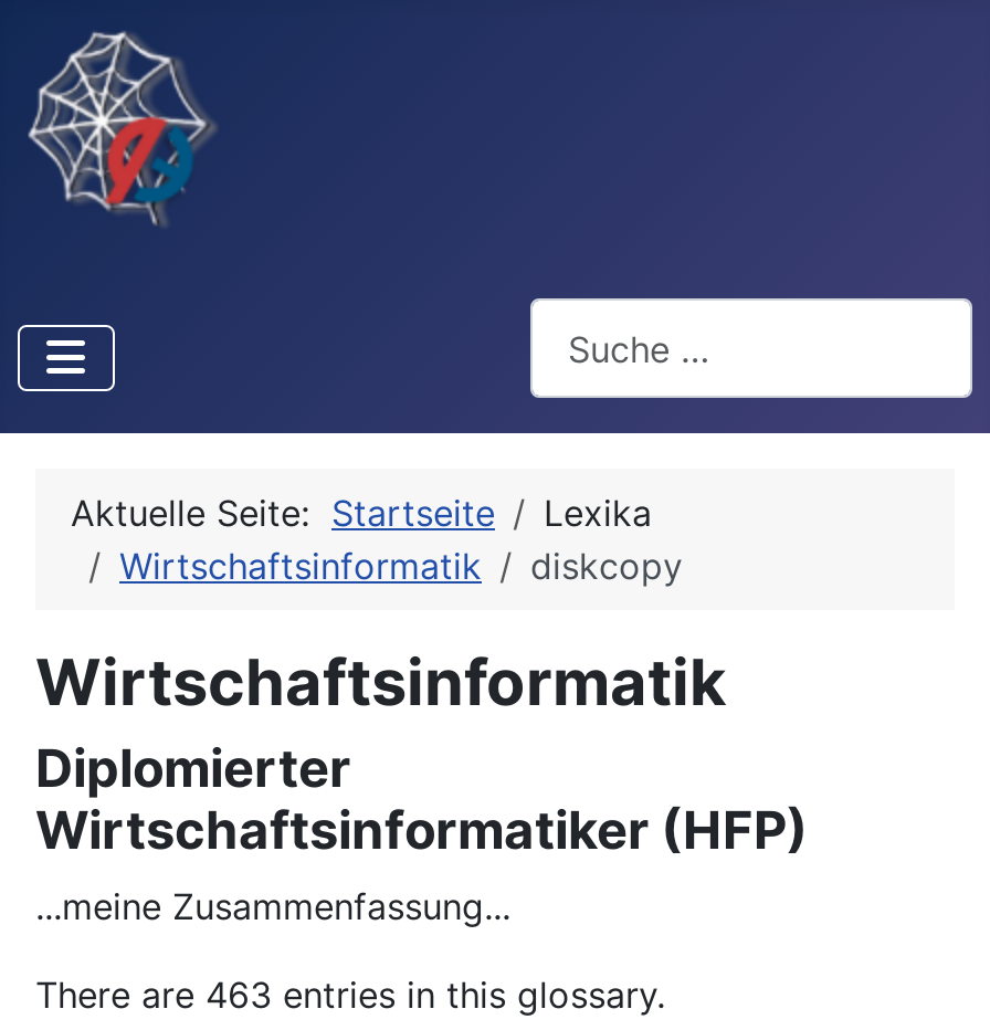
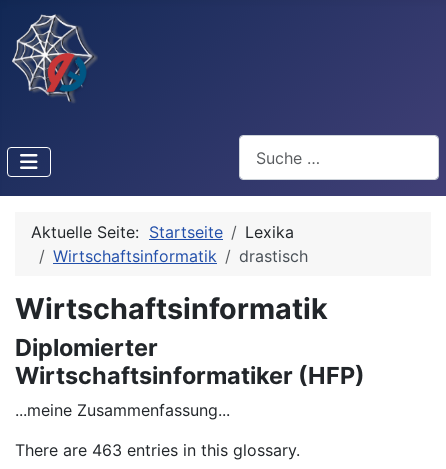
- diskcopy
+ drastisch
